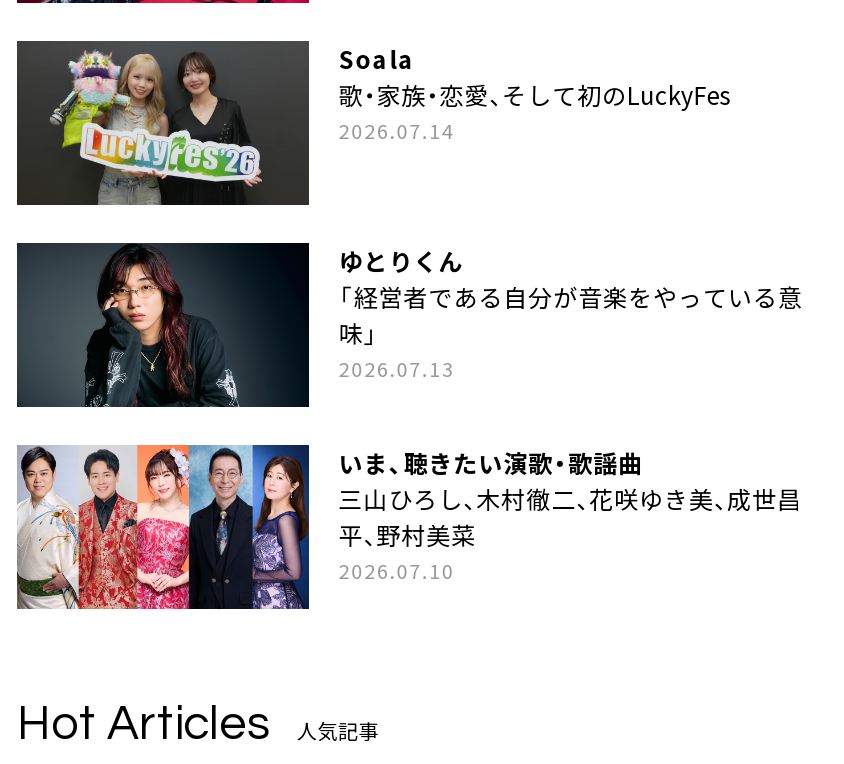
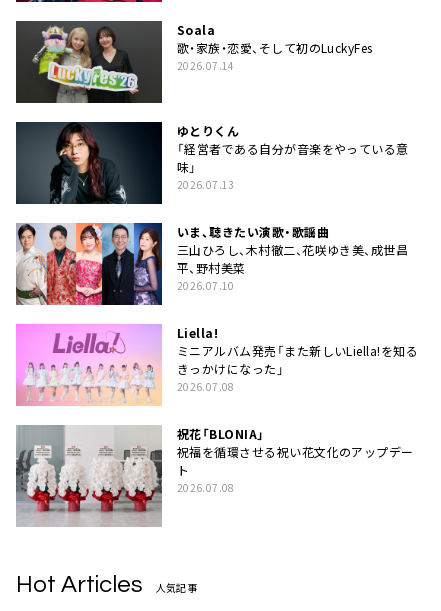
+ [image]
+ Liella!
+ ミニアルバム発売「また新しいLiella!を知る
+ きっかけになった」
+ 2026.07.08
+ 祝花「BLONIA」
+ 祝福を循環させる祝い花文化のアップデー
+ ト
+ 2026.07.08

+ [image]
